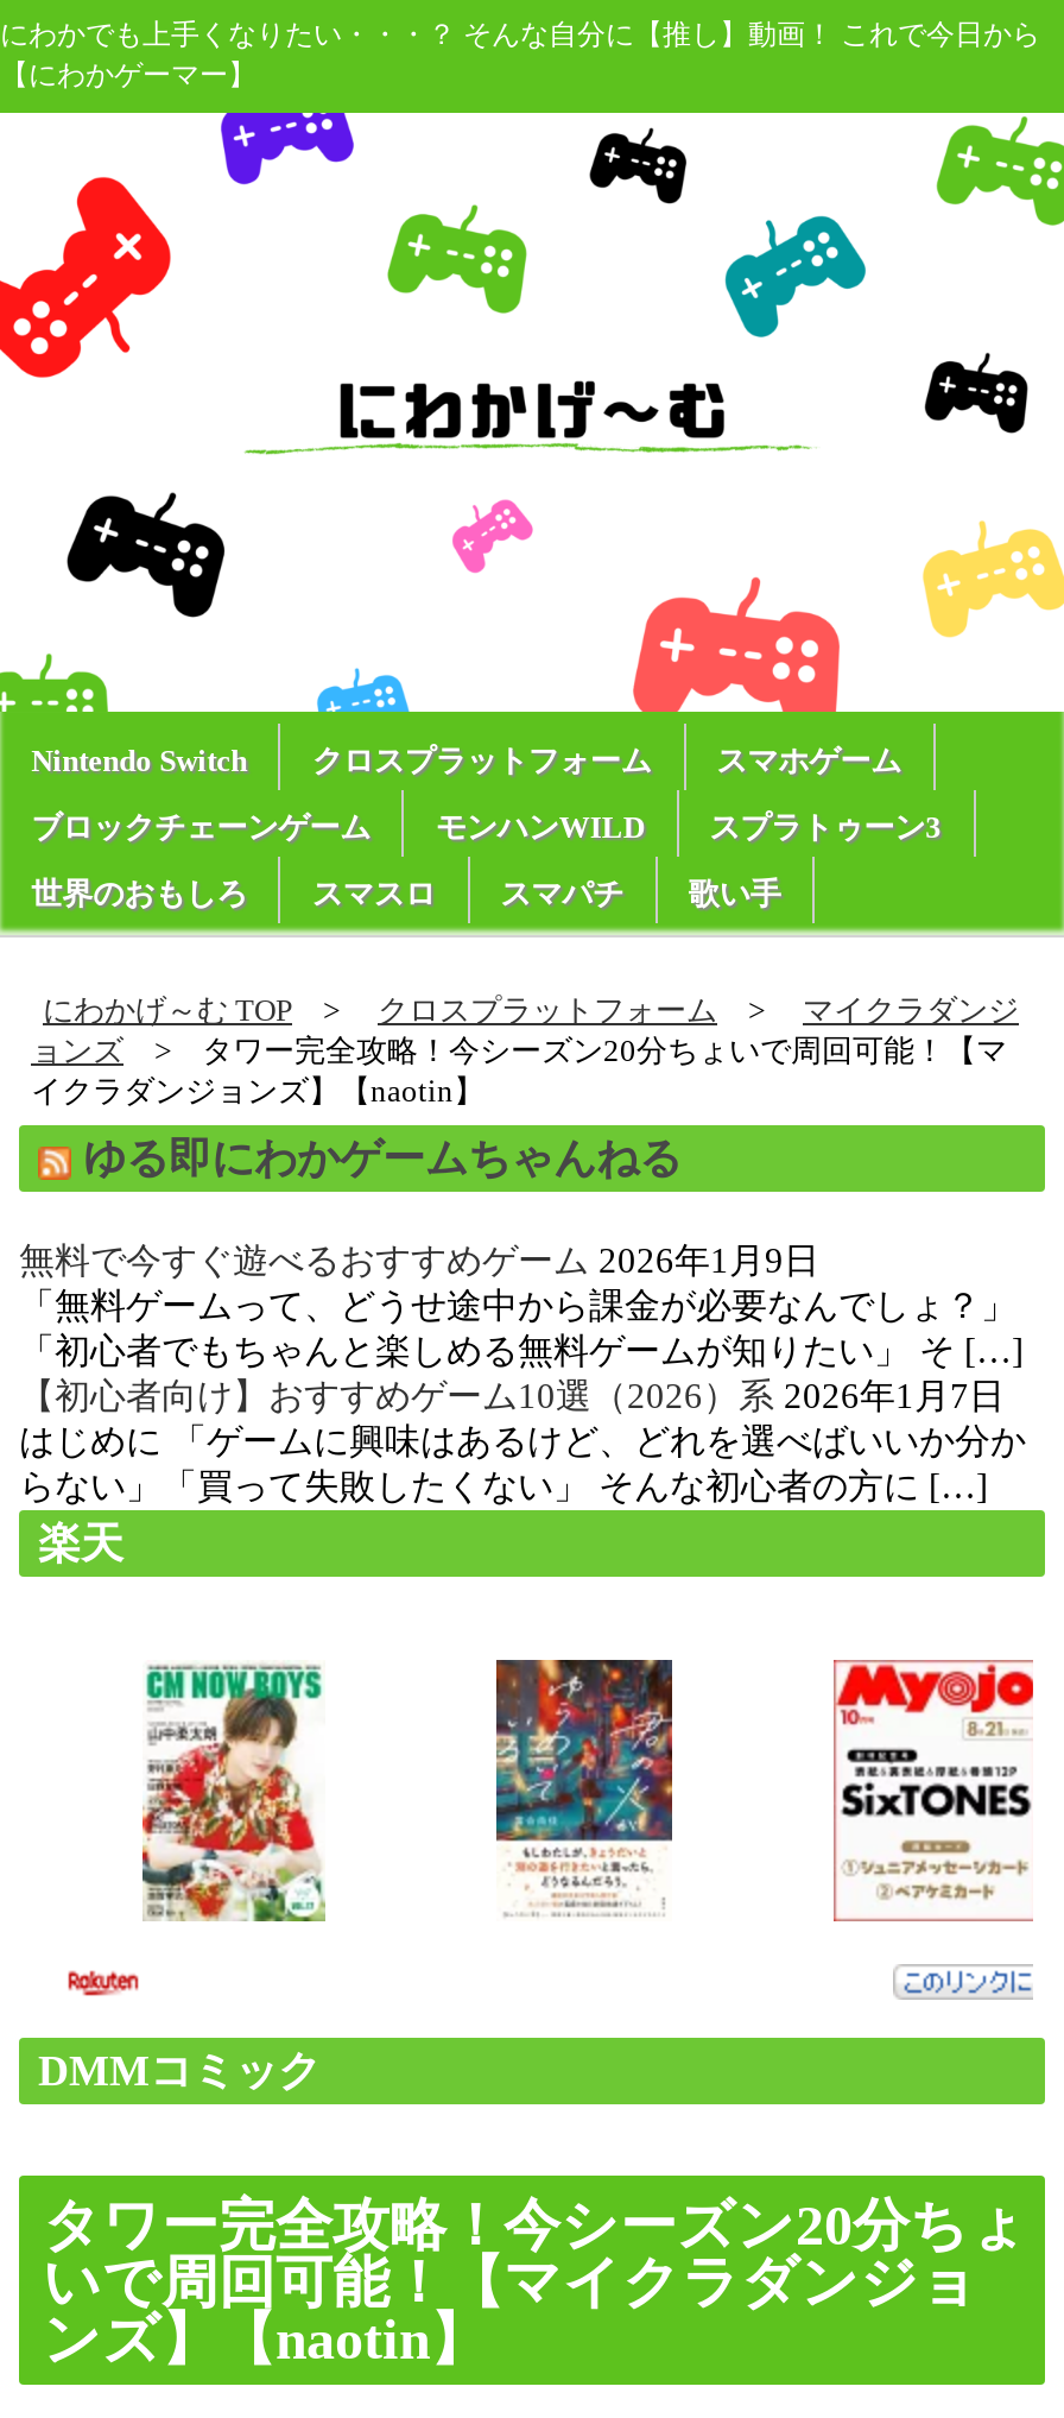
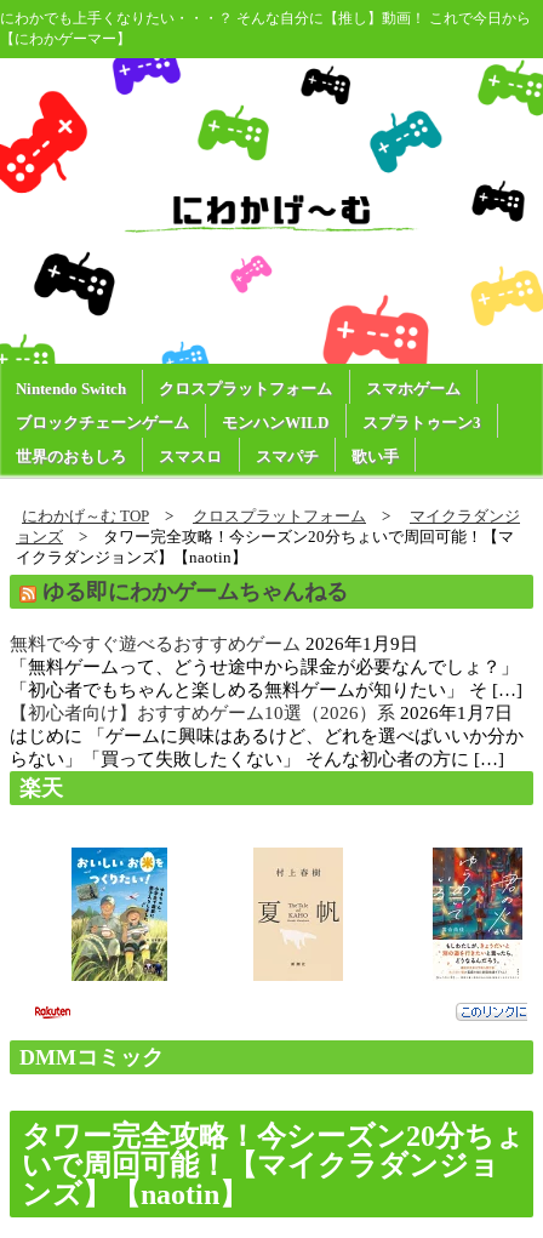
- [image]
+ [image]

- [image]
+ [image]

- [image]
+ [image]
